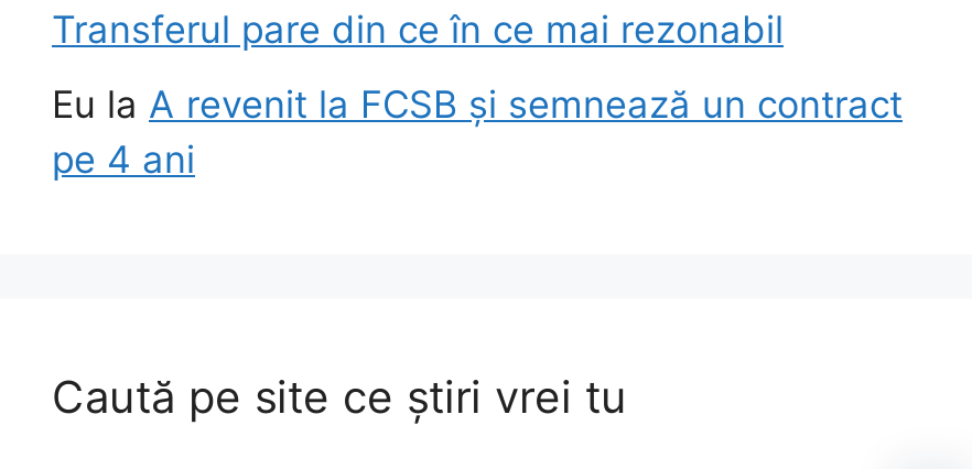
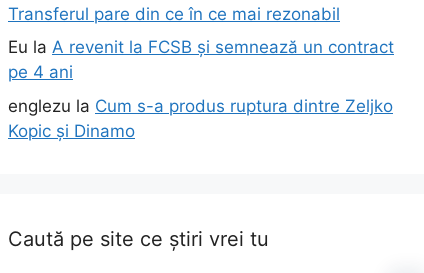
+ englezu la Cum s-a produs ruptura dintre Zeljko
+ Kopic și Dinamo
